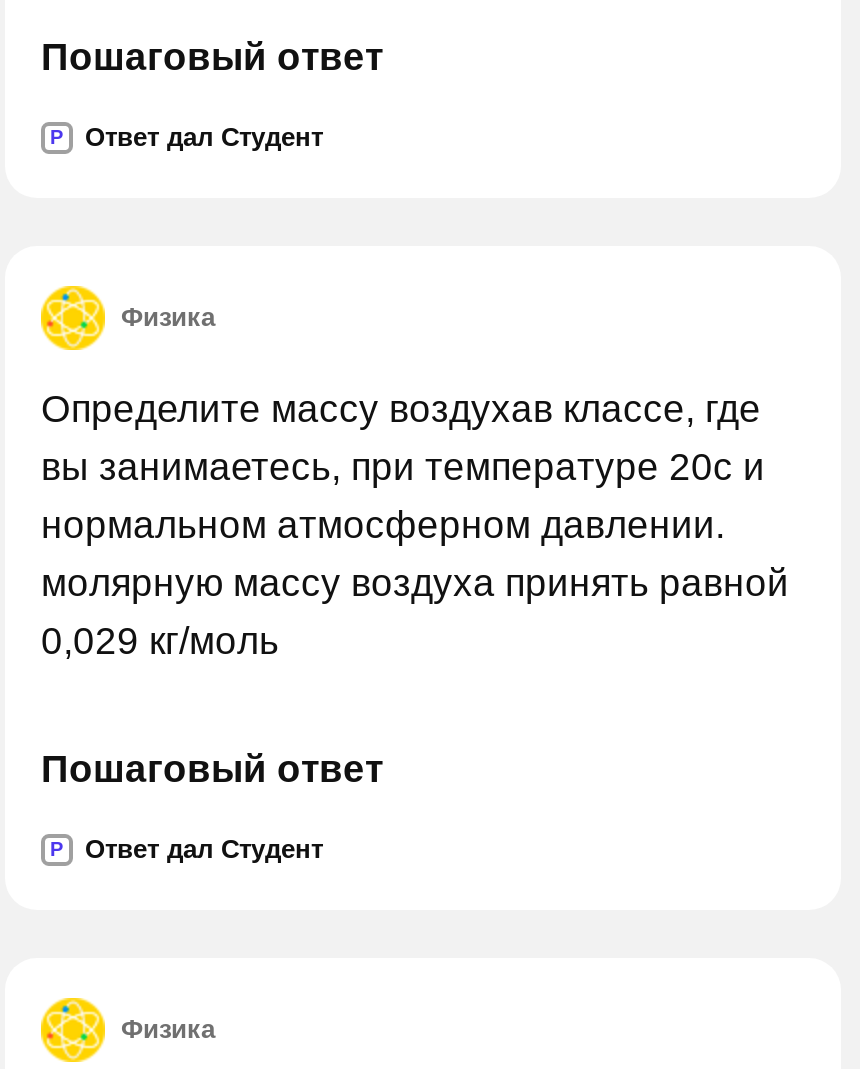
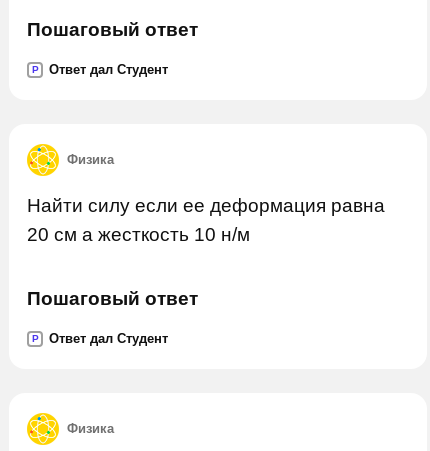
- Определите массу воздухав классе, где
- вы занимаетесь, при температуре 20c и
- нормальном атмосферном давлении.
- молярную массу воздуха принять равной
- 0,029 кг/моль
+ Найти силу если ее деформация равна
+ 20 см а жесткость 10 н/м
